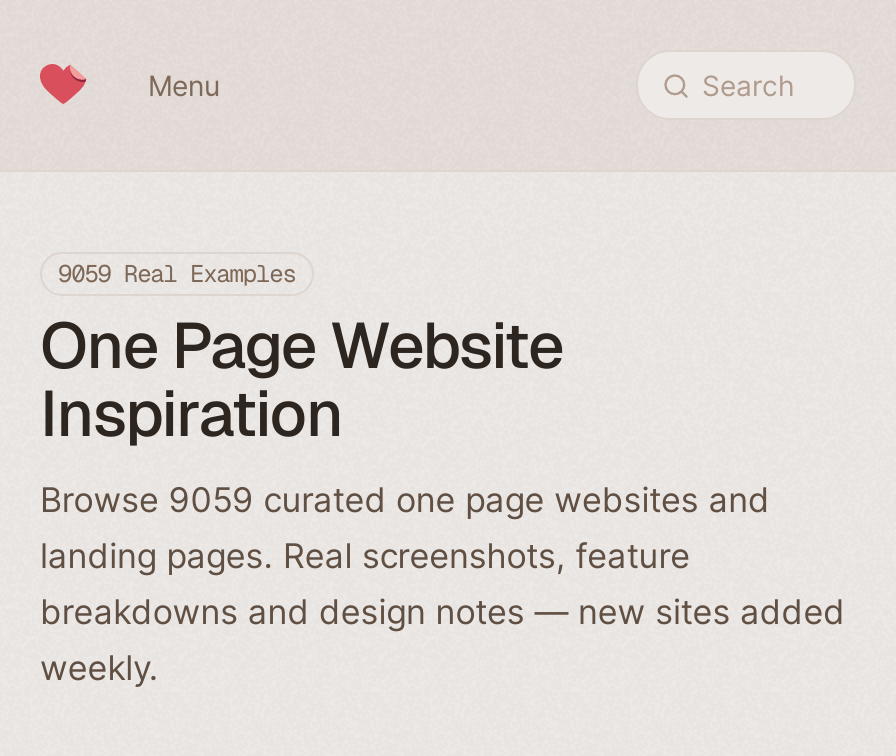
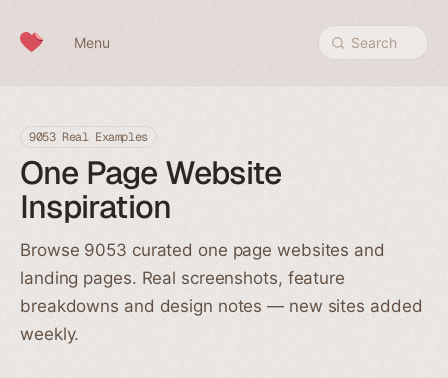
- 9059 Real Examples
+ 9053 Real Examples

- Browse 9059 curated one page websites and
+ Browse 9053 curated one page websites and
